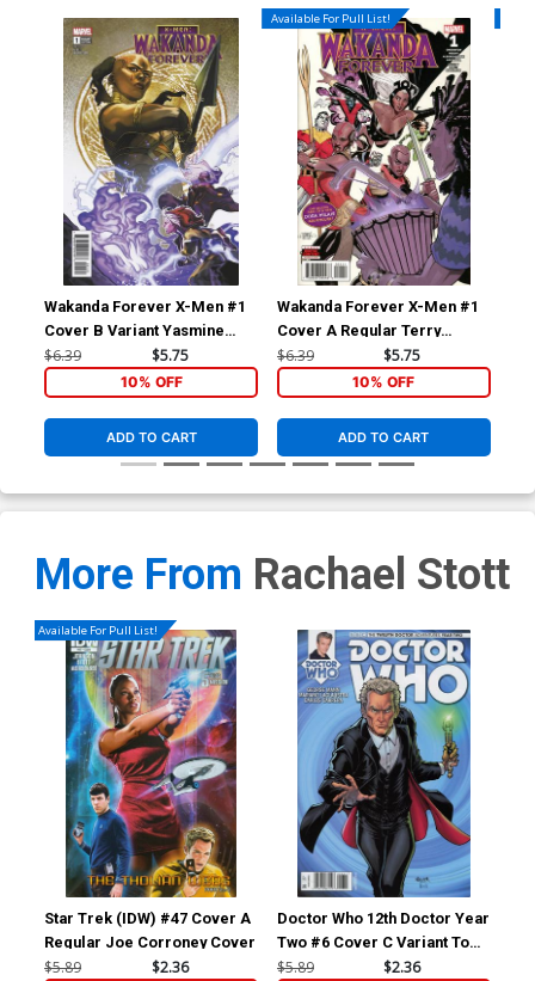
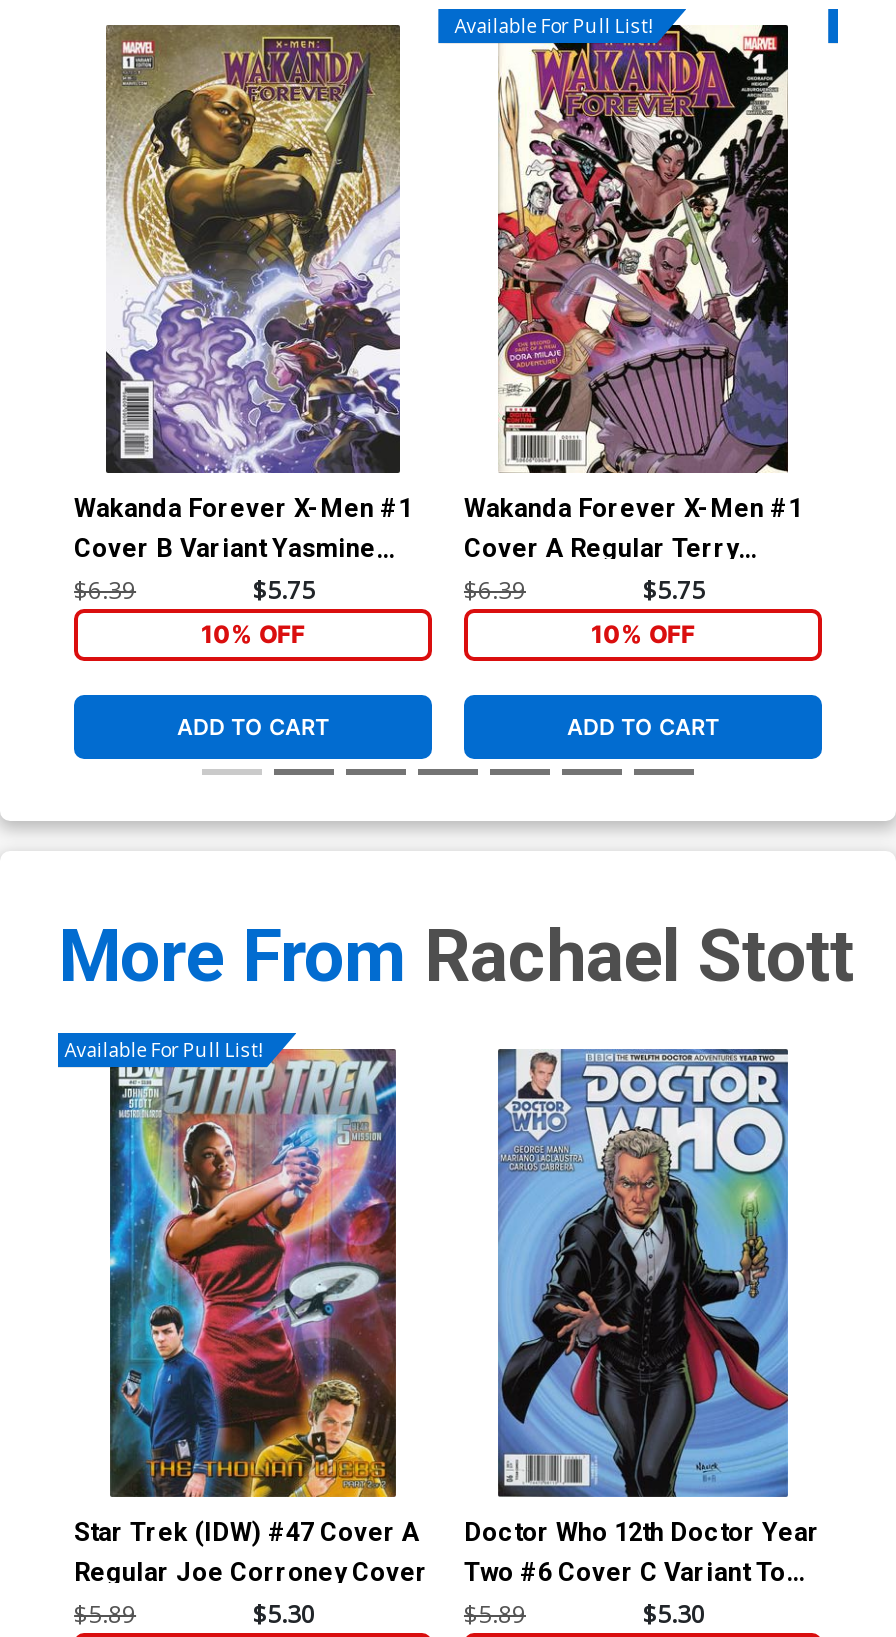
- $2.36
+ $5.30

- $2.36
+ $5.30
